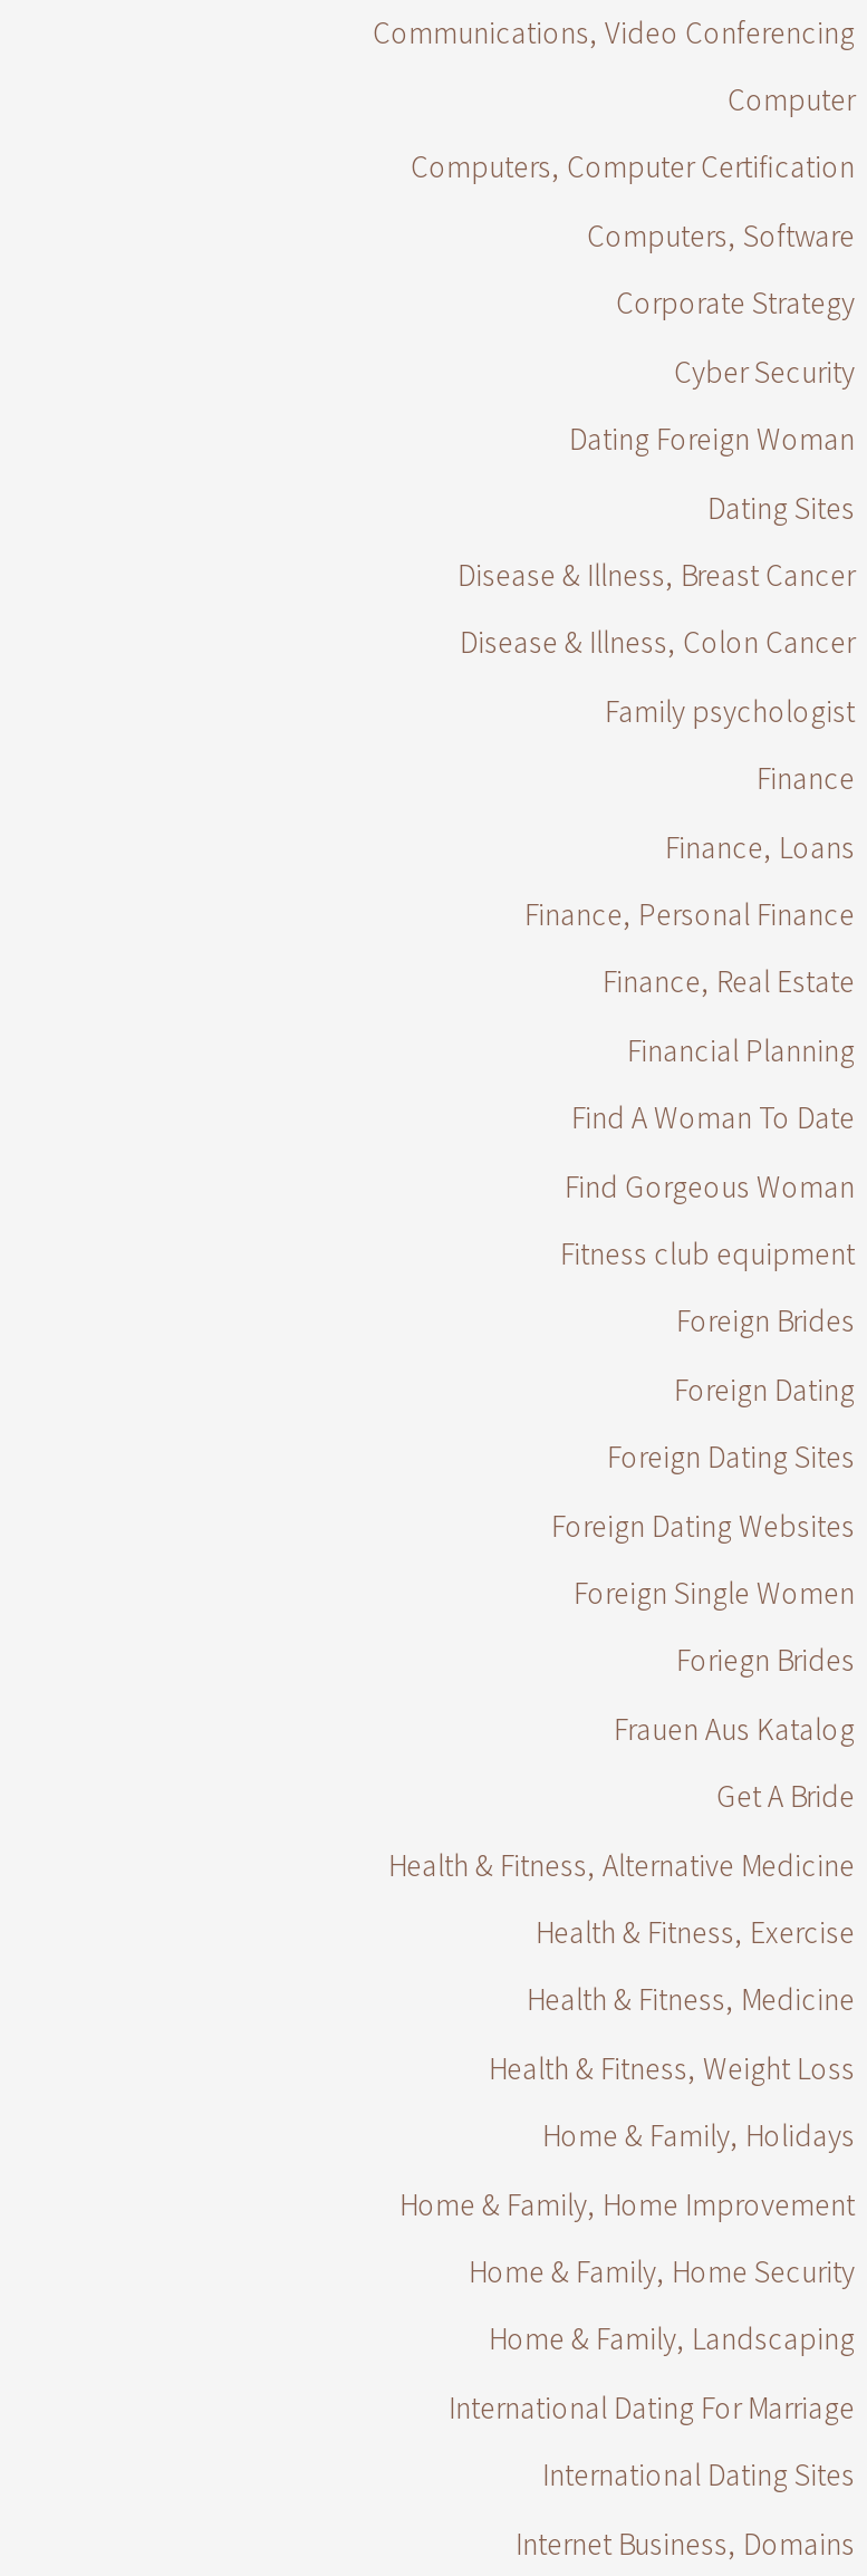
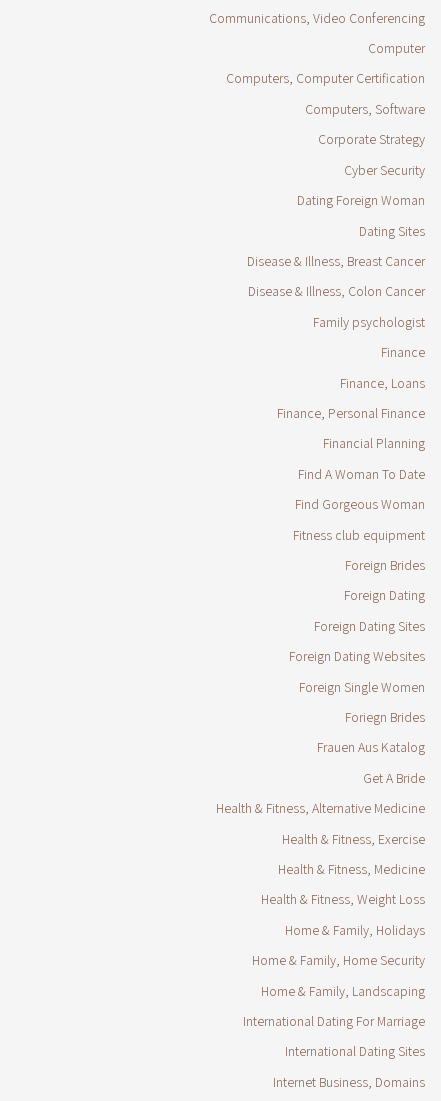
- Finance, Real Estate

- Home & Family, Home Improvement
